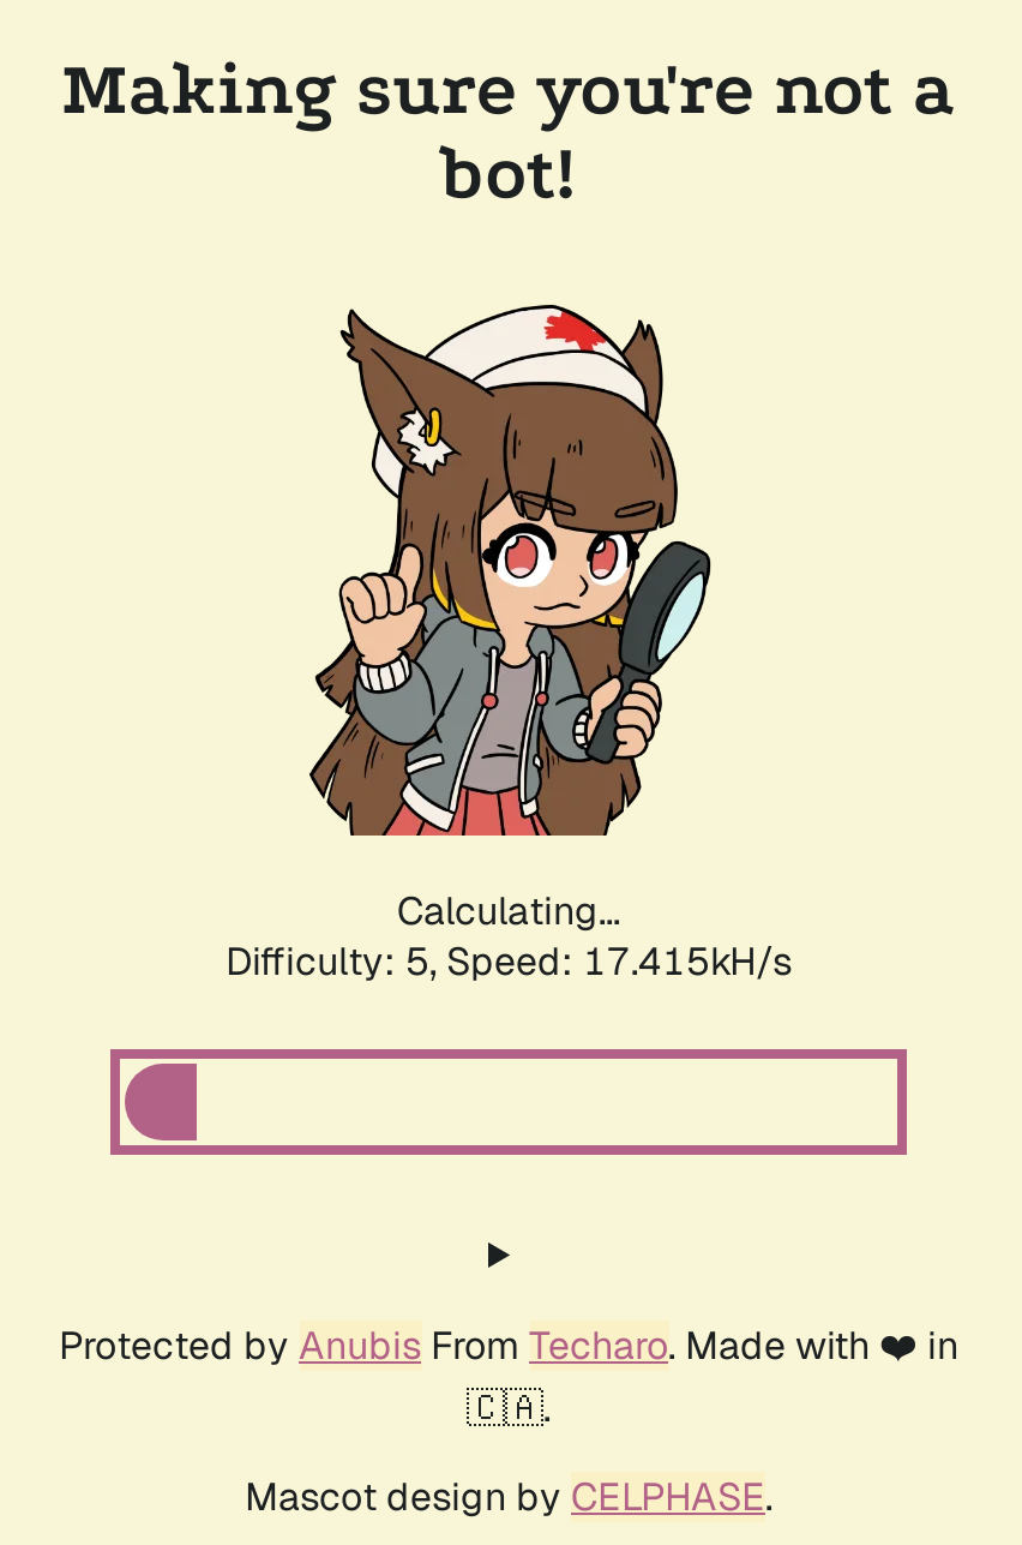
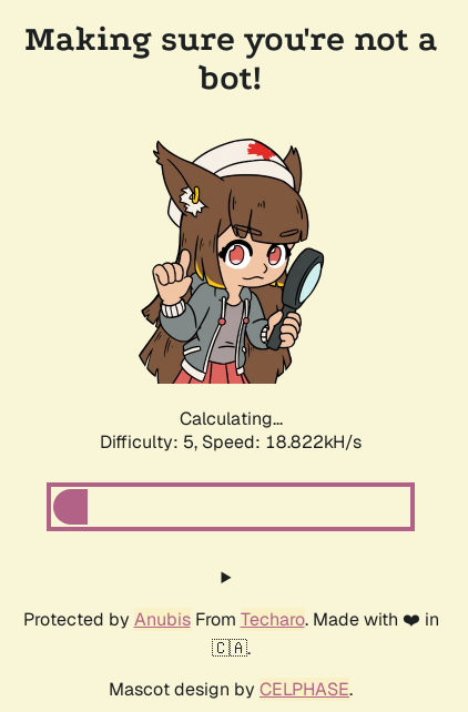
- Difficulty: 5, Speed: 17.415kH/s
+ Difficulty: 5, Speed: 18.822kH/s
